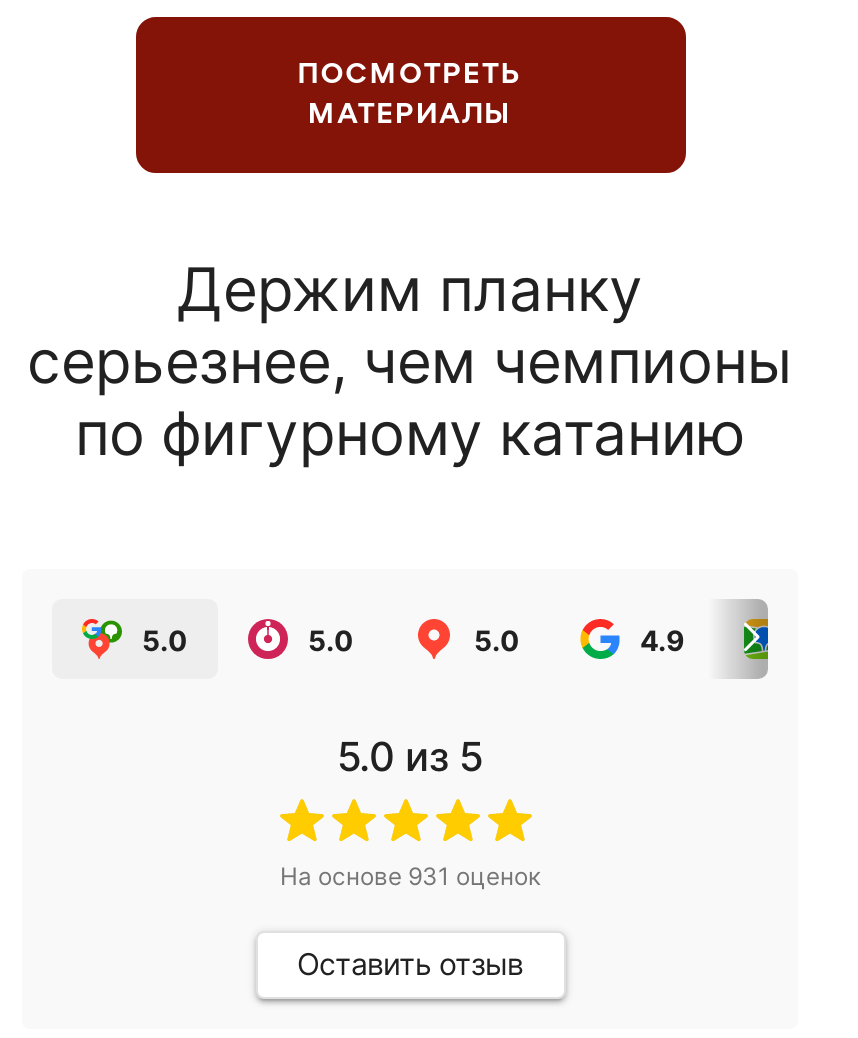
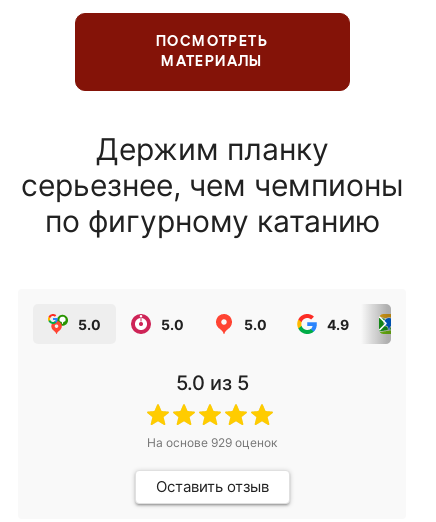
- На основе 931 оценок
+ На основе 929 оценок
